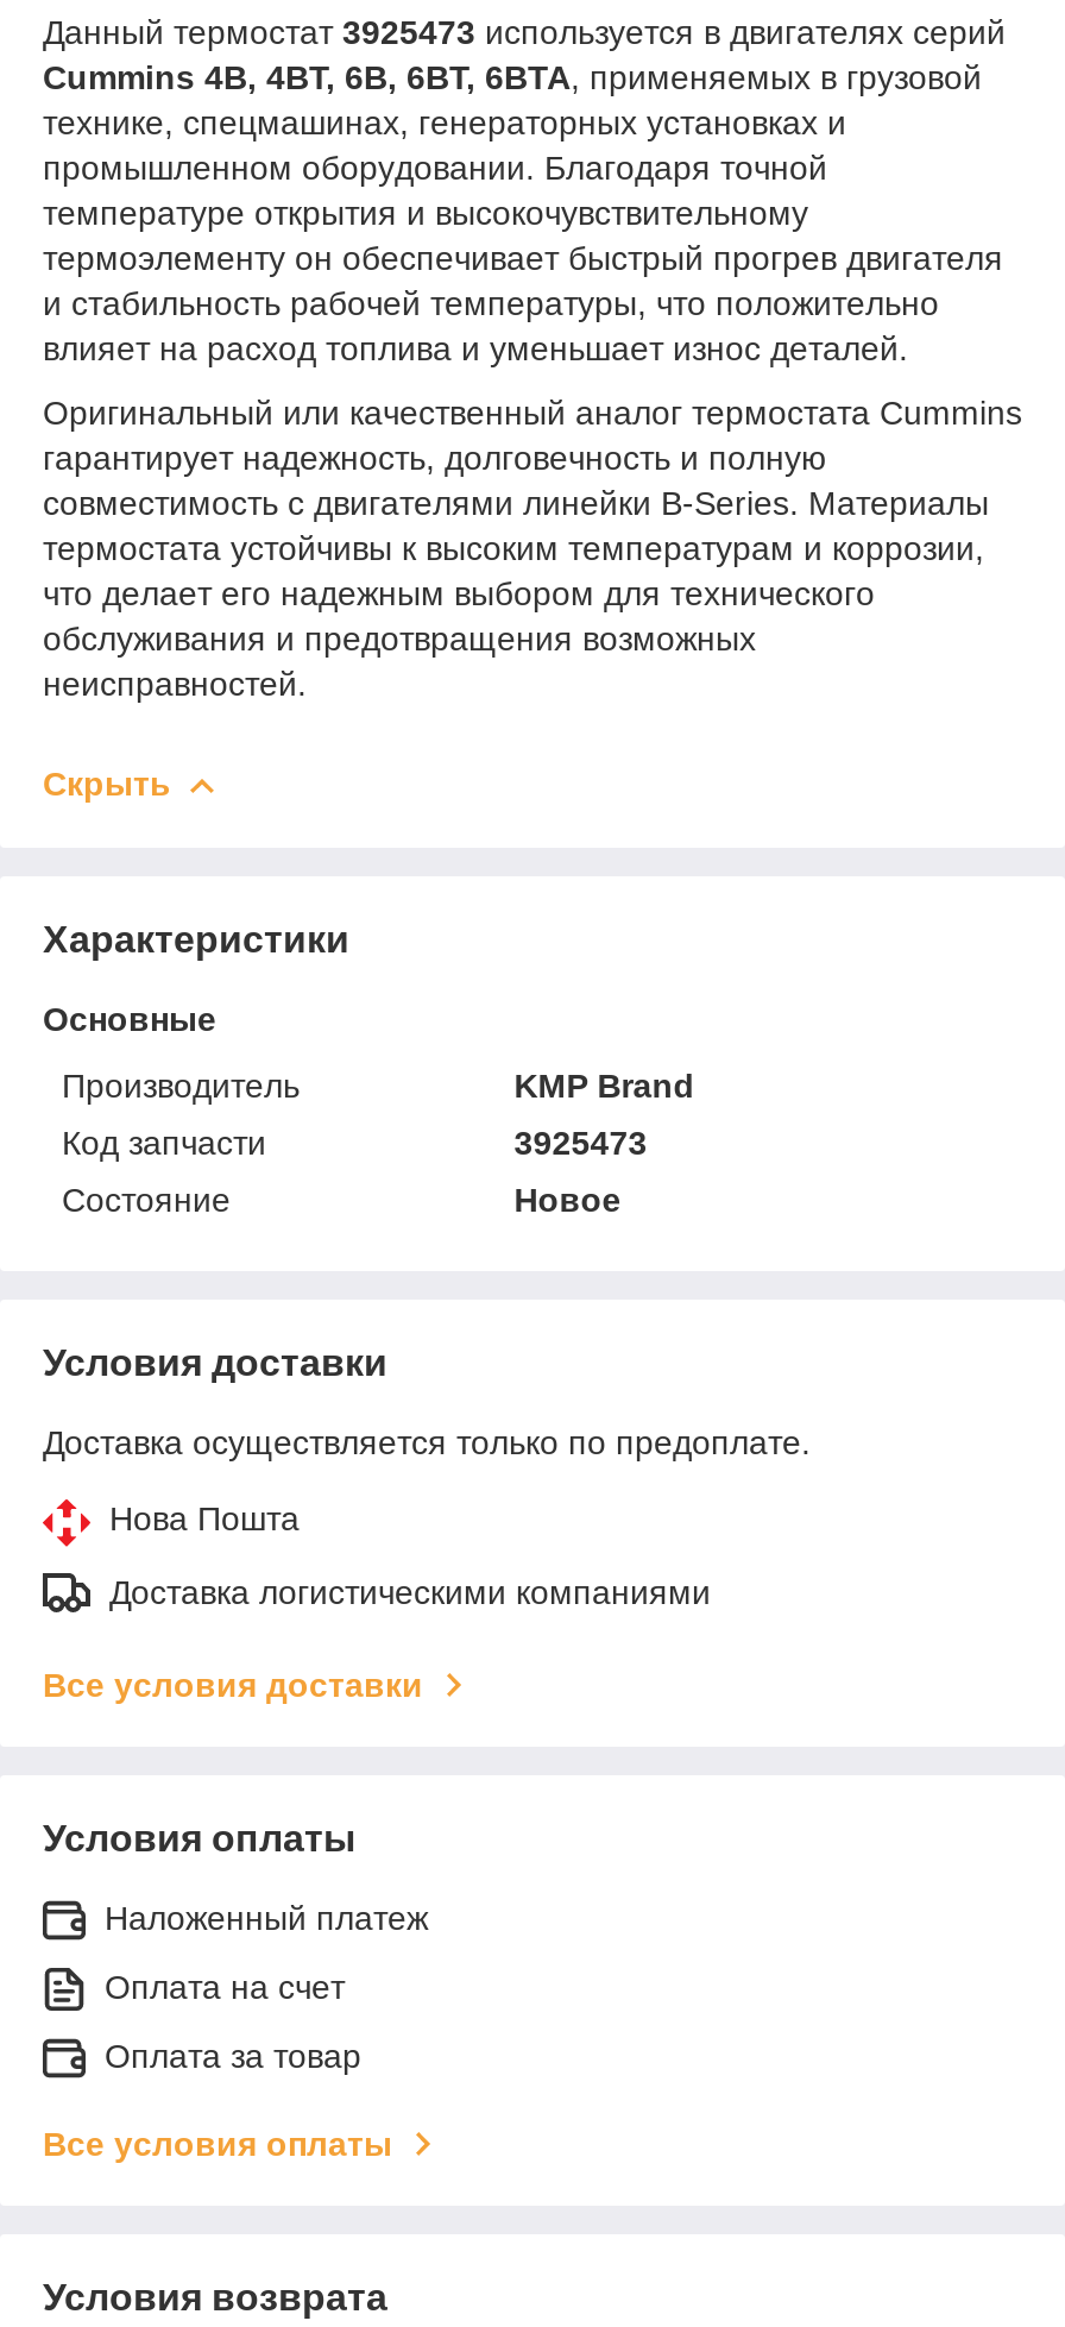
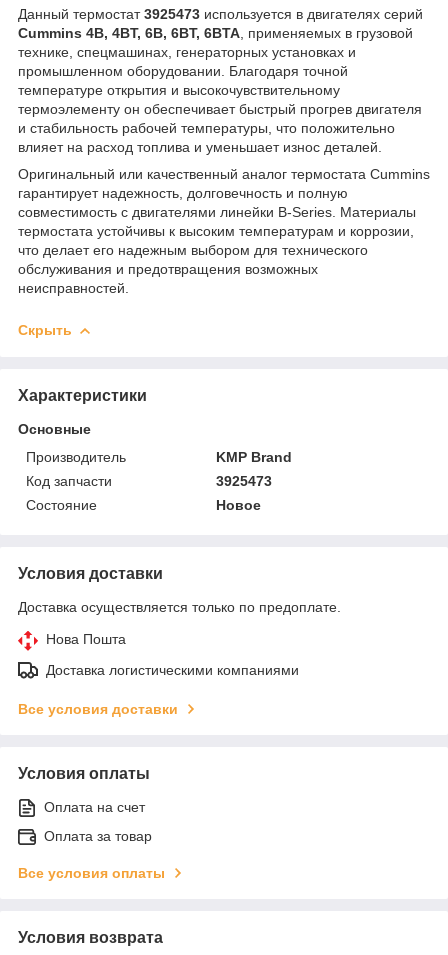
- Наложенный платеж
